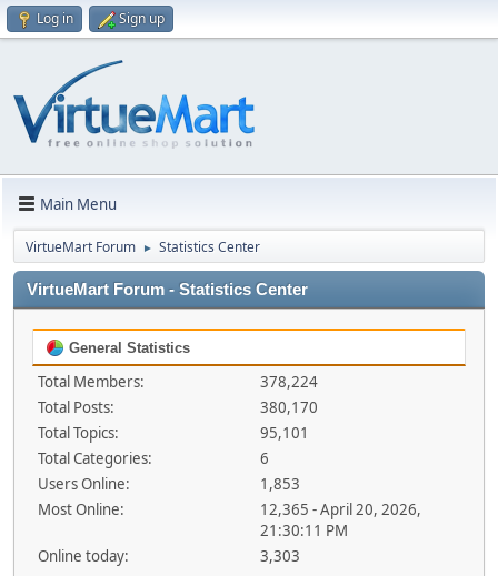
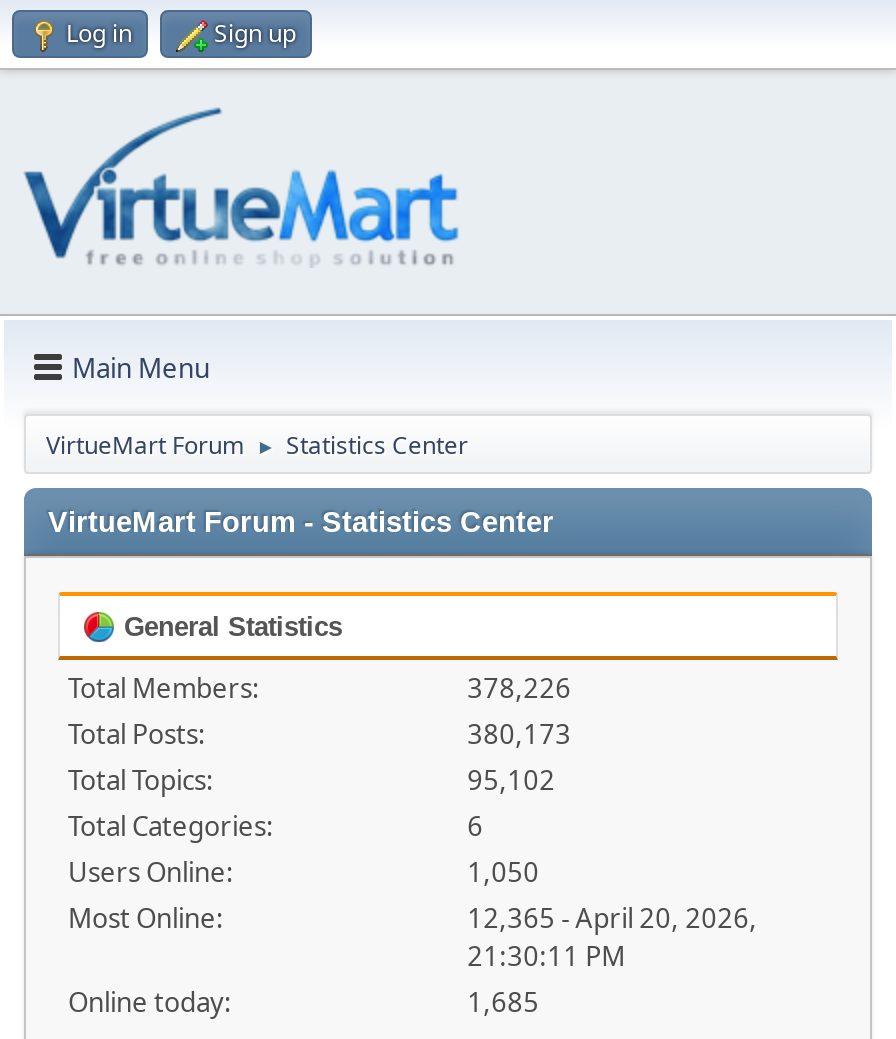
- 378,224
+ 378,226

- 380,170
+ 380,173

- 95,101
+ 95,102

- 1,853
+ 1,050

- 3,303
+ 1,685
